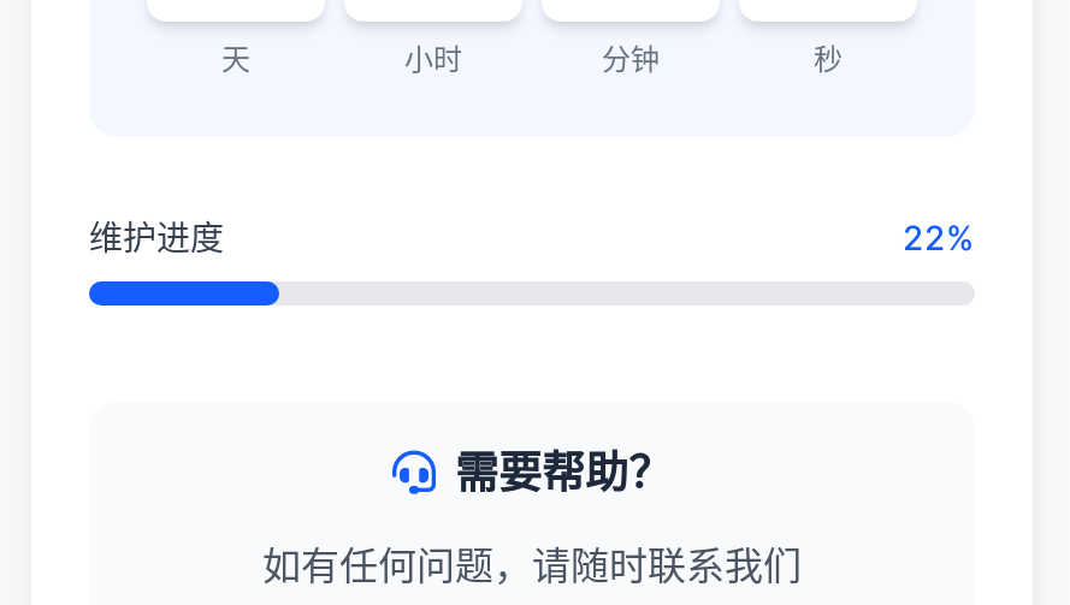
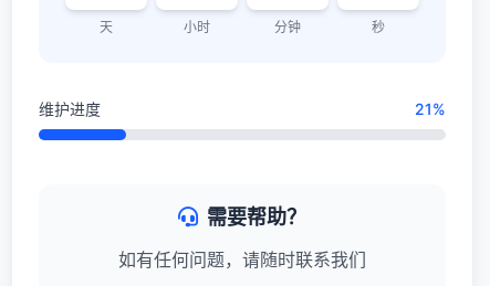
- 22%
+ 21%
